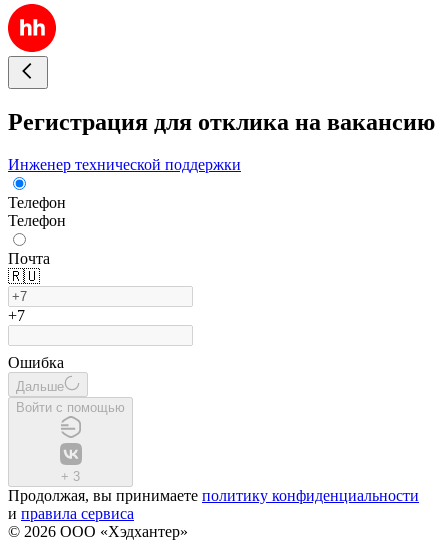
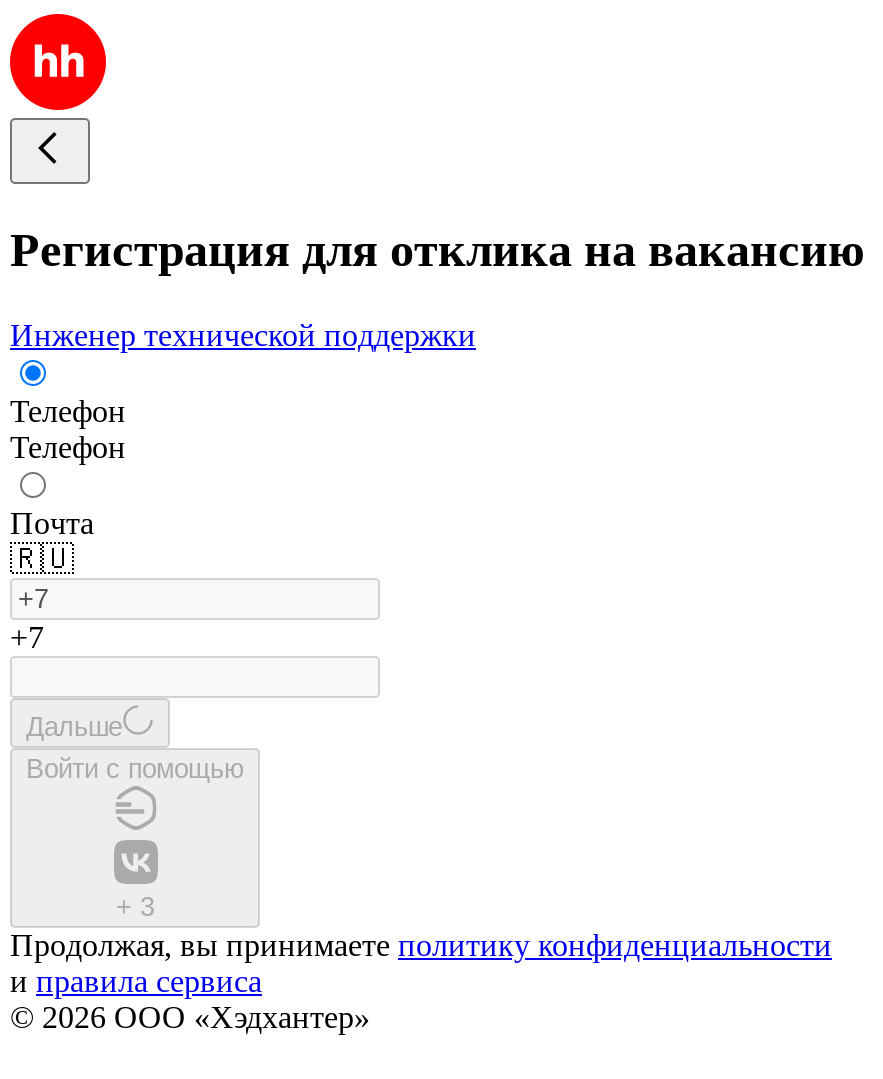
- Ошибка
